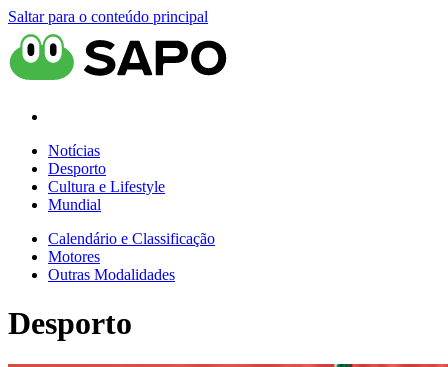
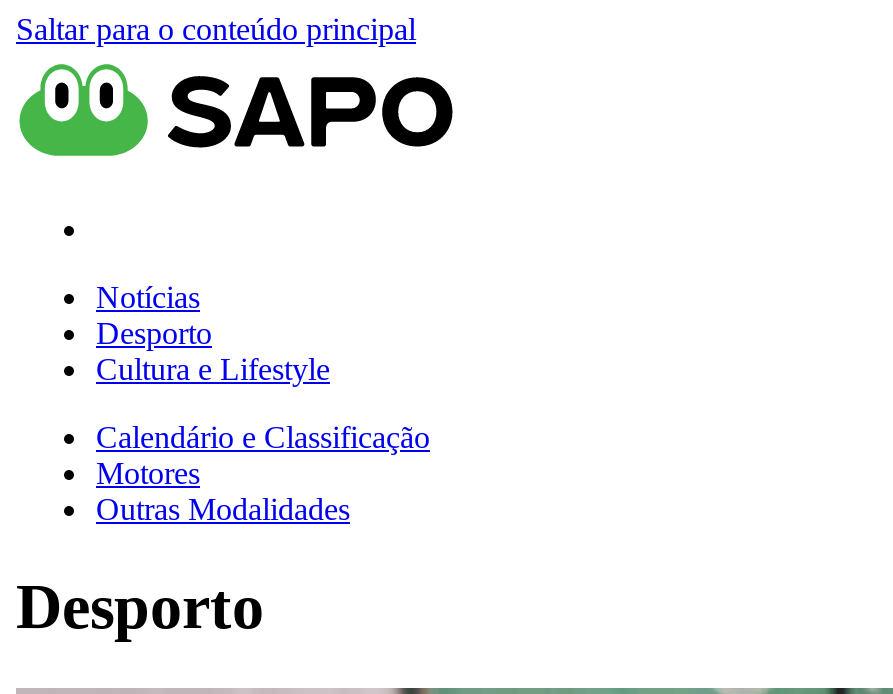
- Mundial
